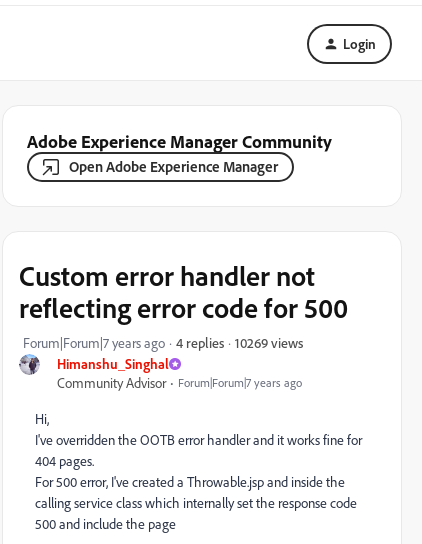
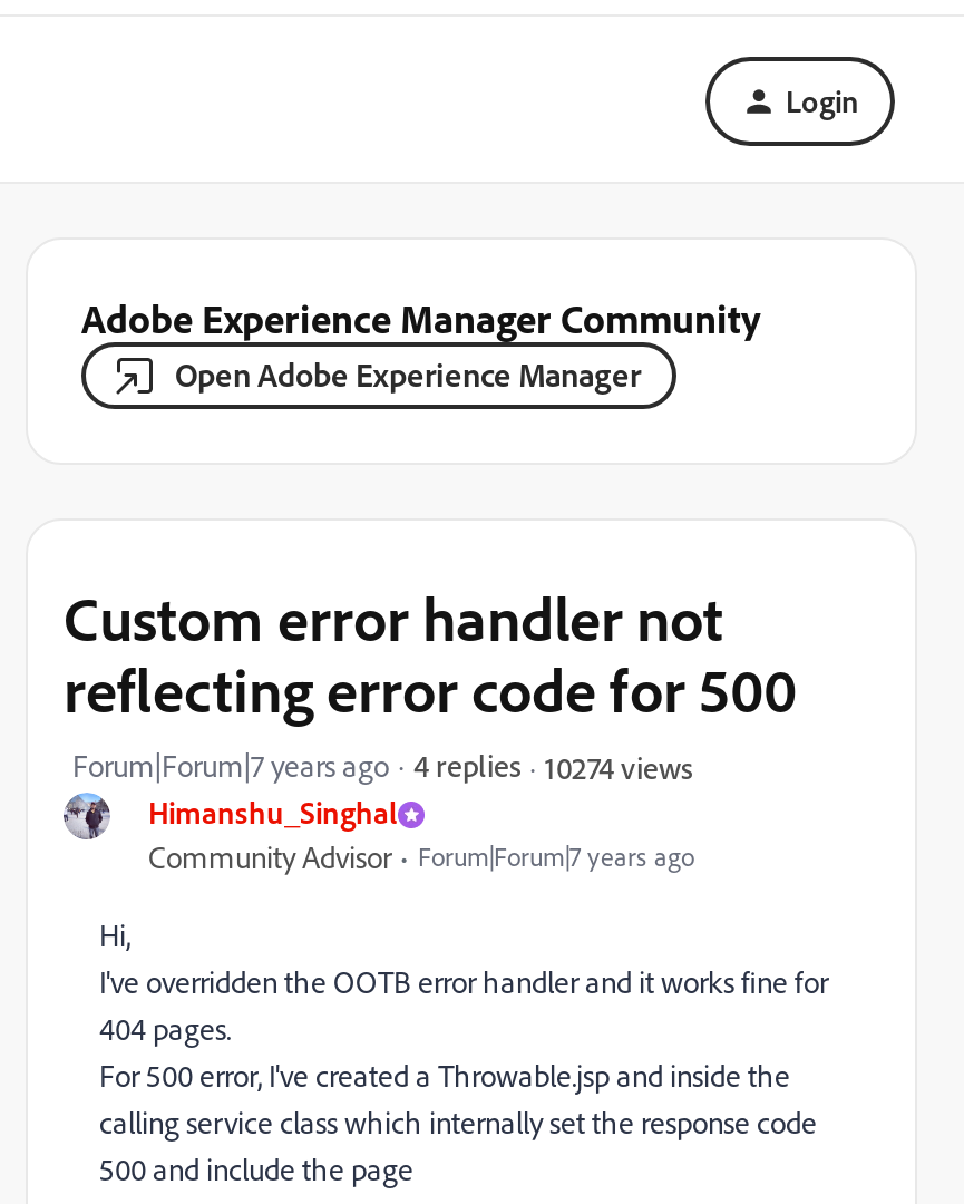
- 10269 views
+ 10274 views
